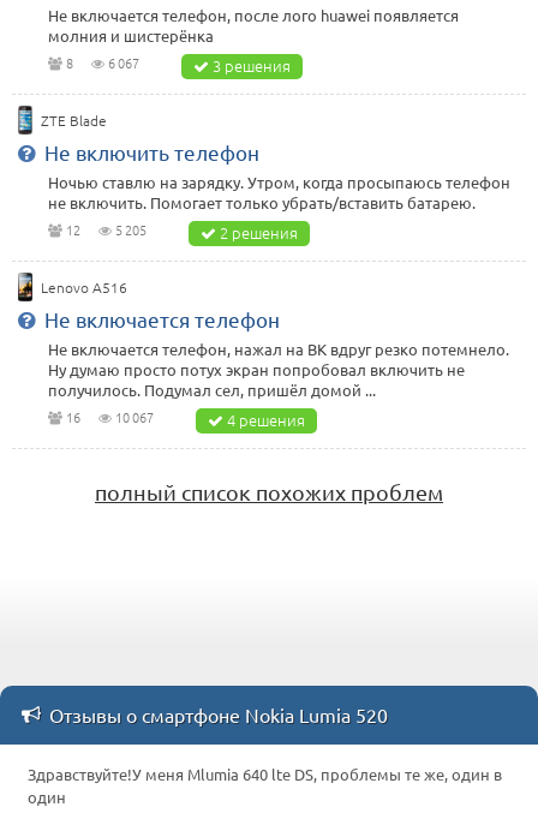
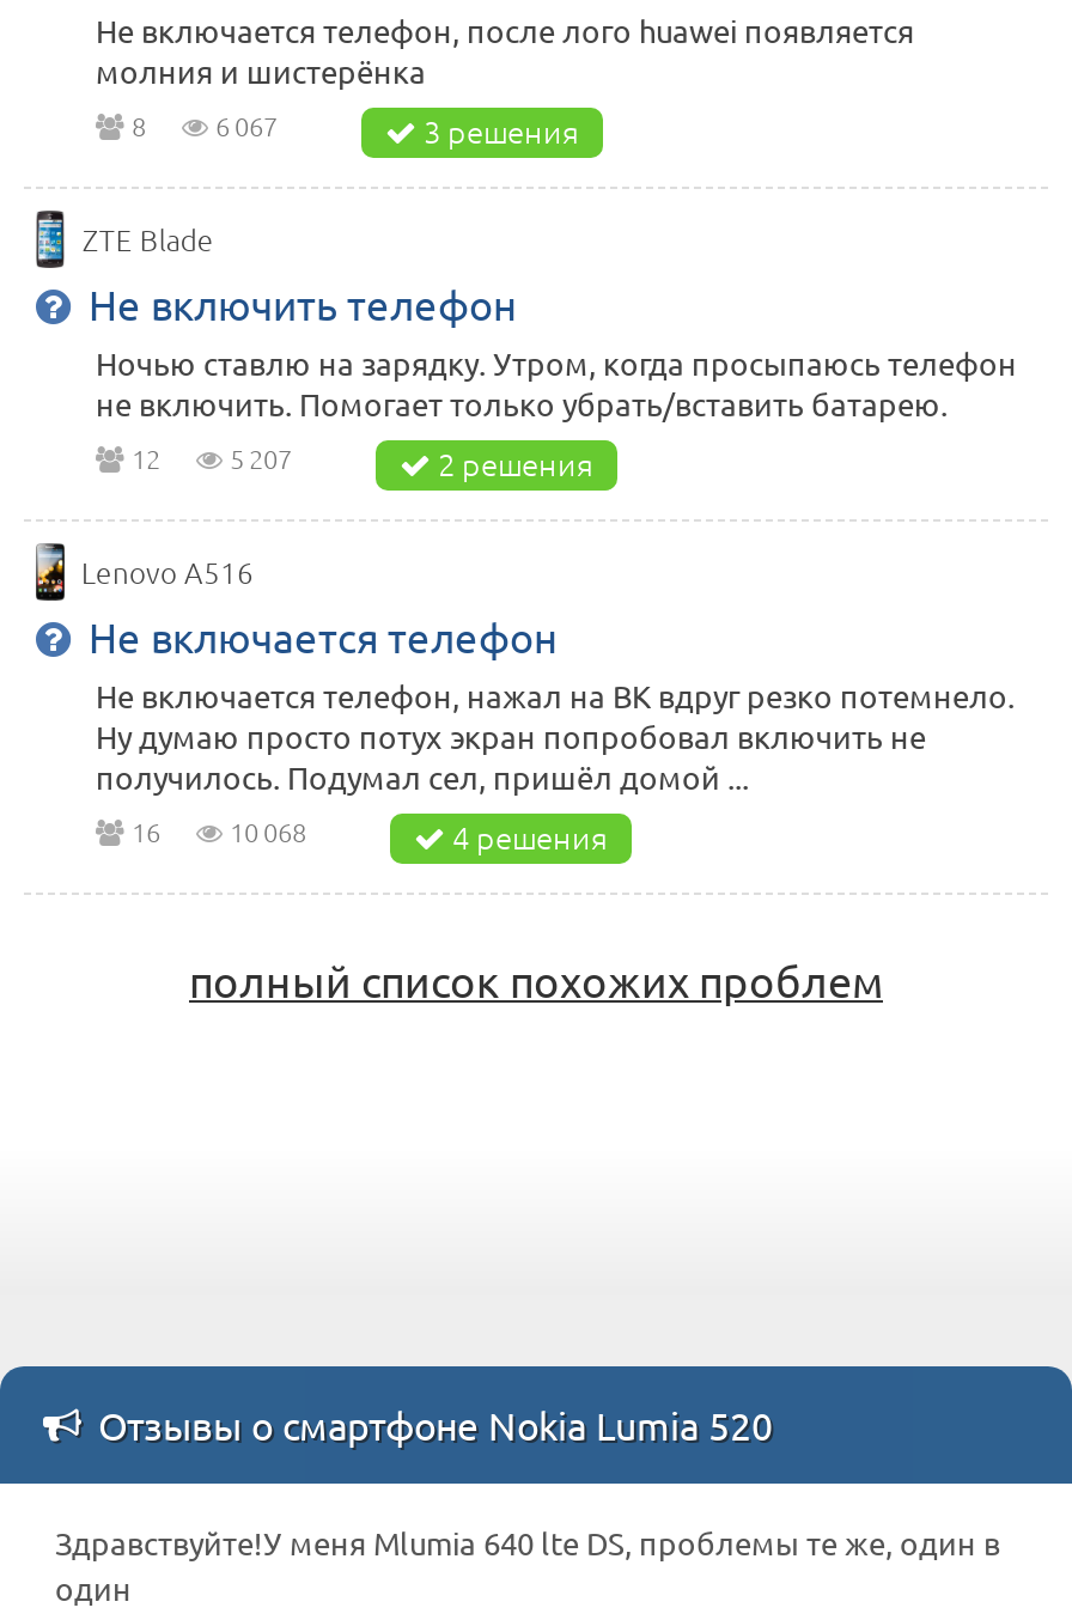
- 12 5 205
+ 12 5 207

- 16 10 067
+ 16 10 068
